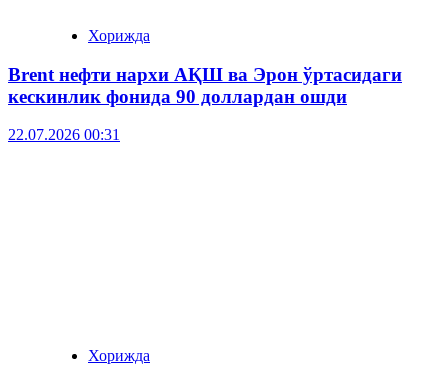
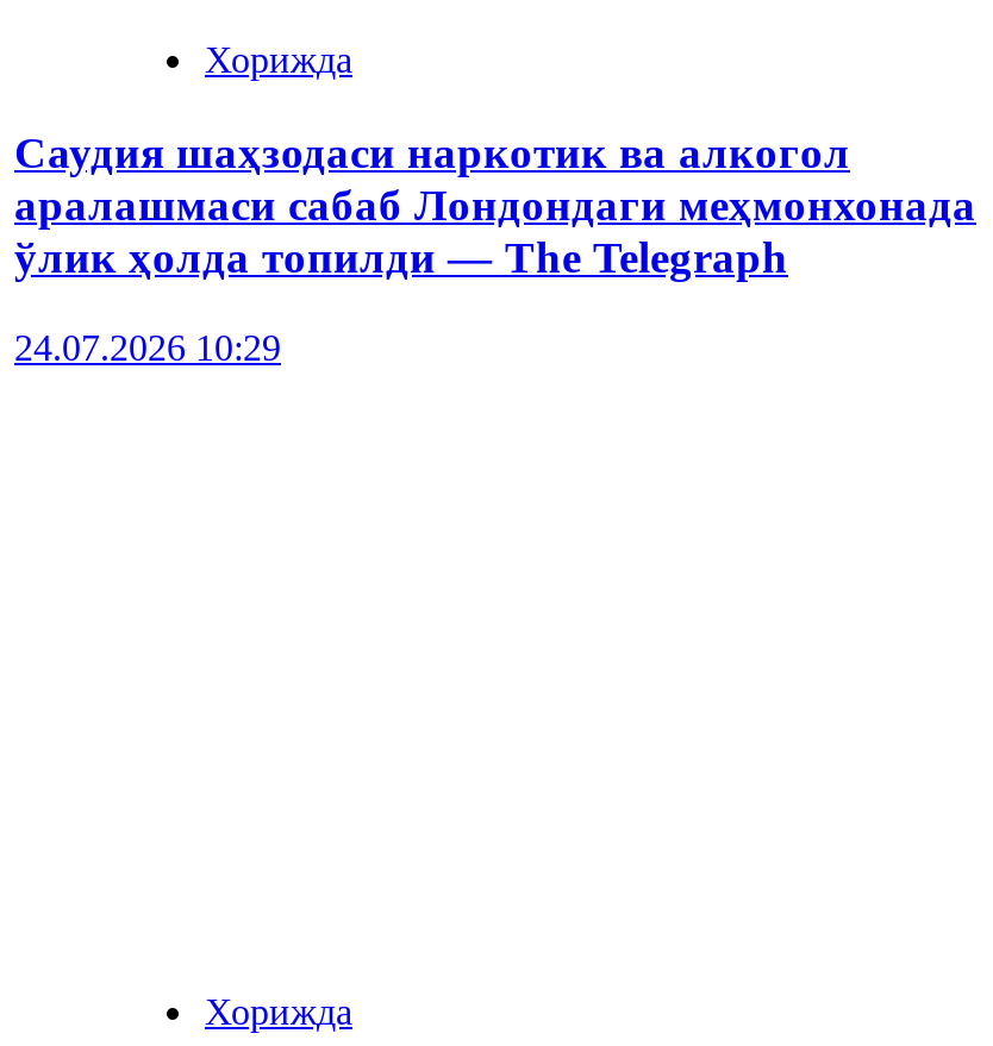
- Brent нефти нархи АҚШ ва Эрон ўртасидаги
- кескинлик фонида 90 доллардан ошди
+ Саудия шаҳзодаси наркотик ва алкогол
+ аралашмаси сабаб Лондондаги меҳмонхонада
+ ўлик ҳолда топилди — The Telegraph

- 22.07.2026 00:31
+ 24.07.2026 10:29
